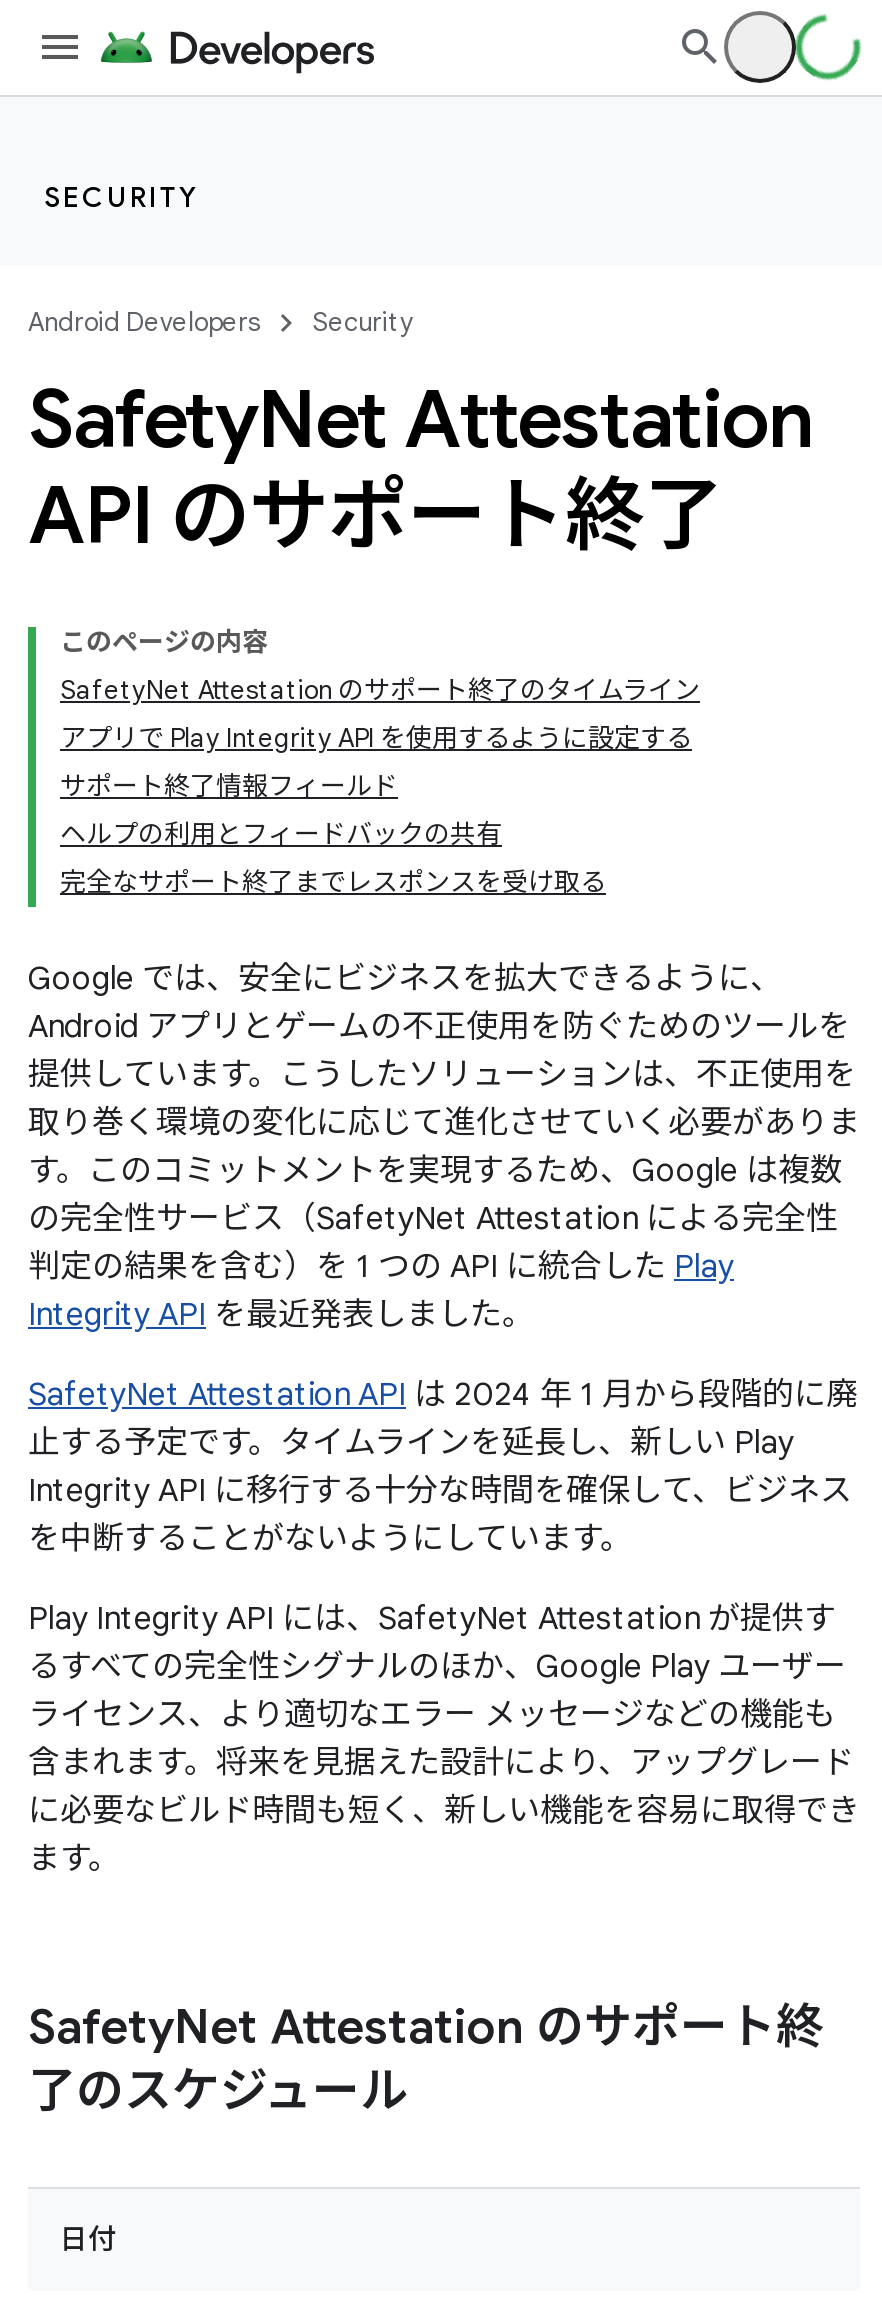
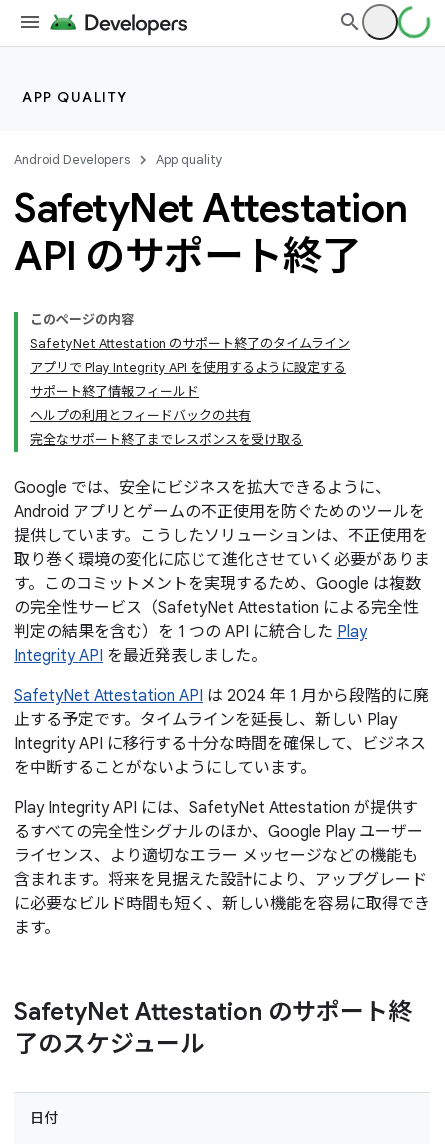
- SECURITY
+ APP QUALITY

- Security
+ App quality
